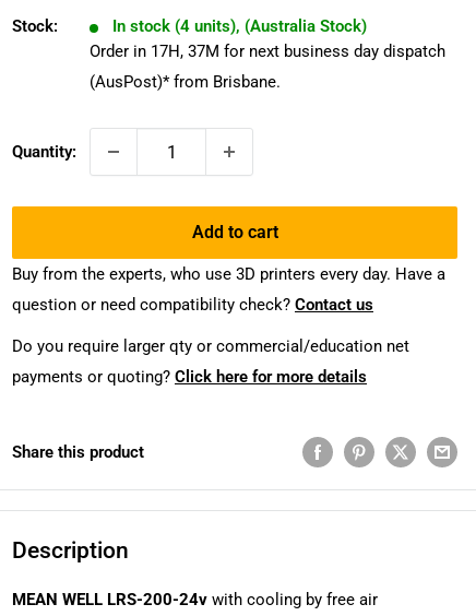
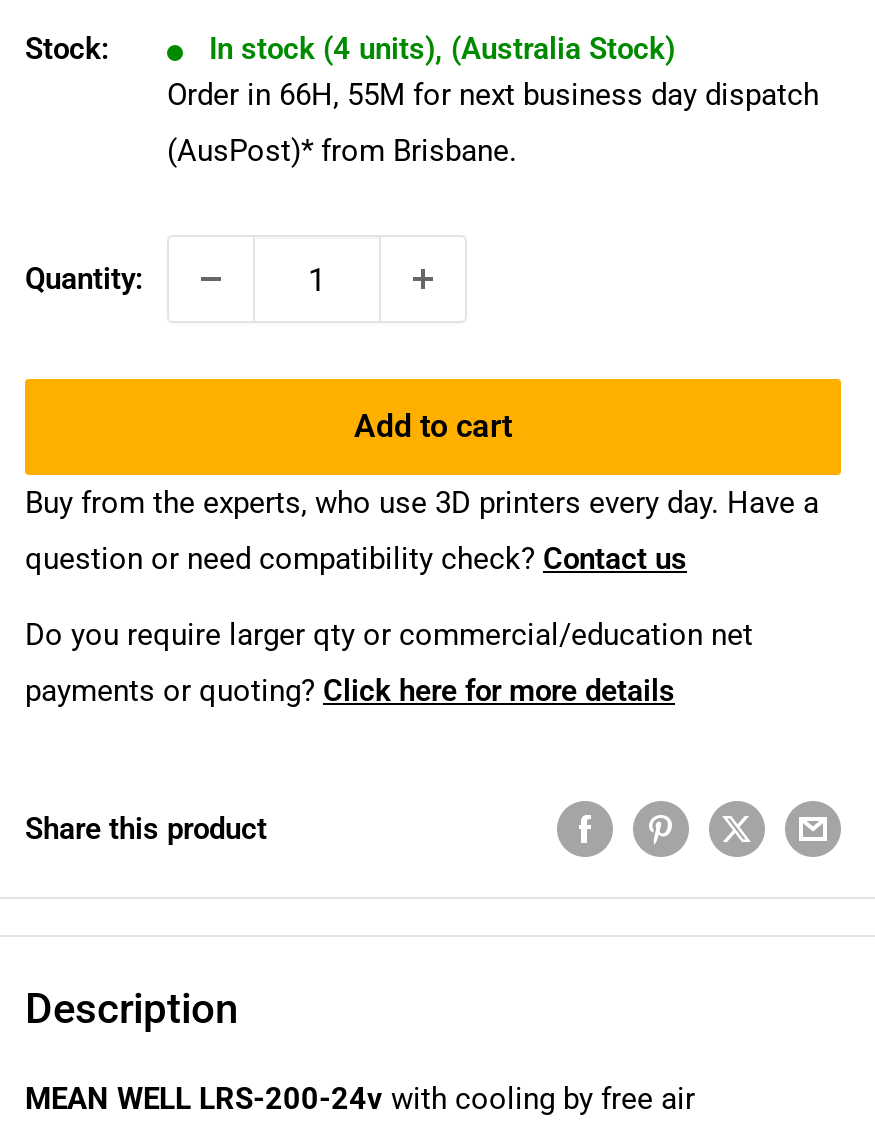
- Order in 17H, 37M for next business day dispatch
+ Order in 66H, 55M for next business day dispatch
